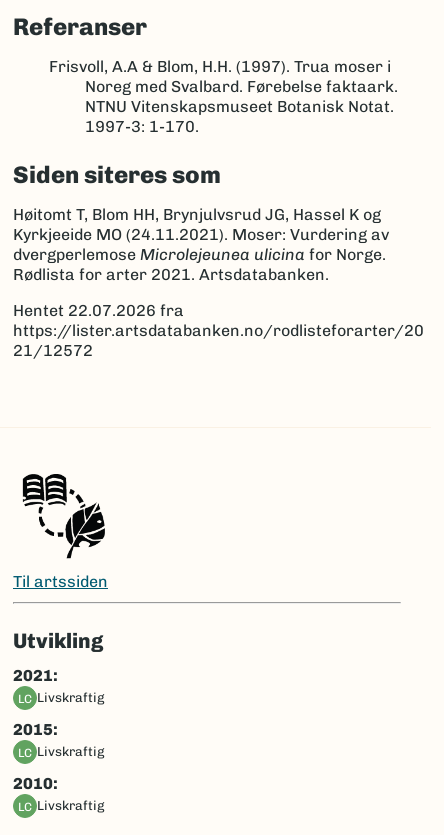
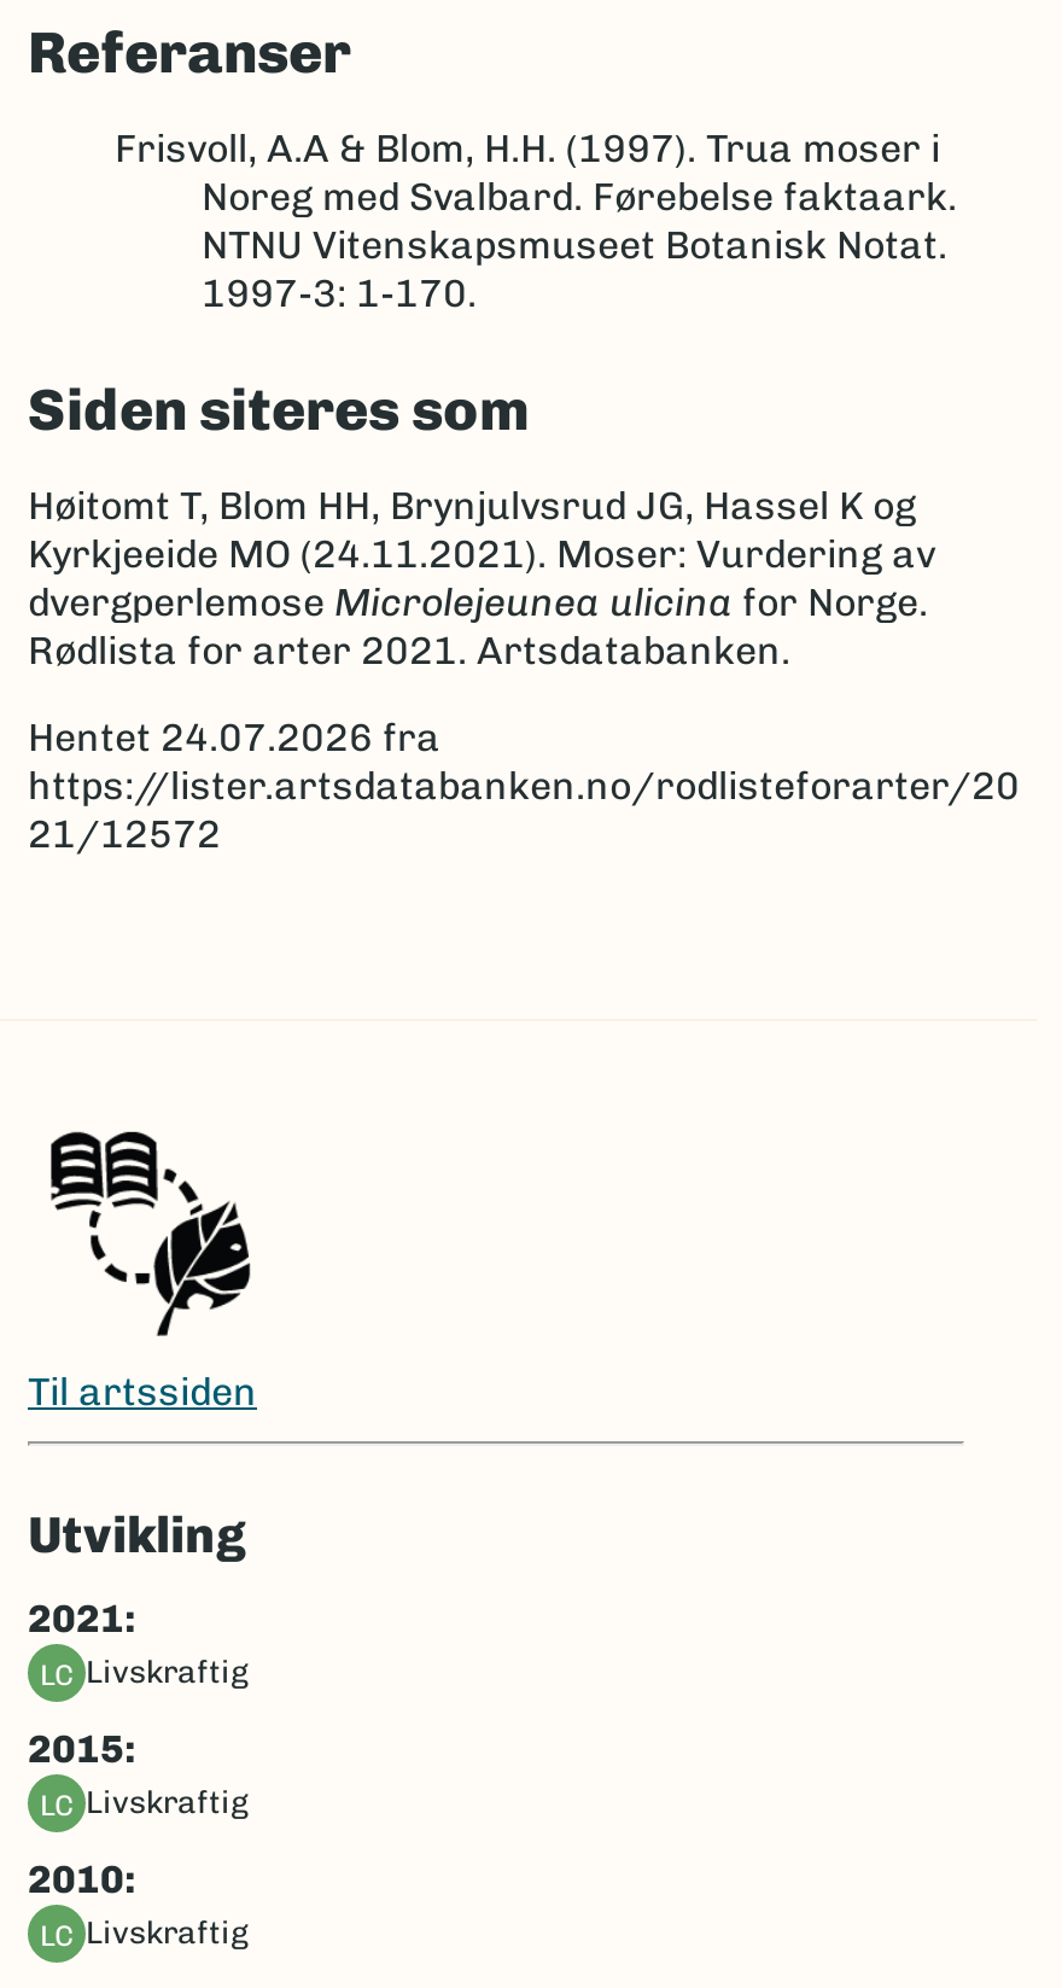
- Hentet 22.07.2026 fra
+ Hentet 24.07.2026 fra
